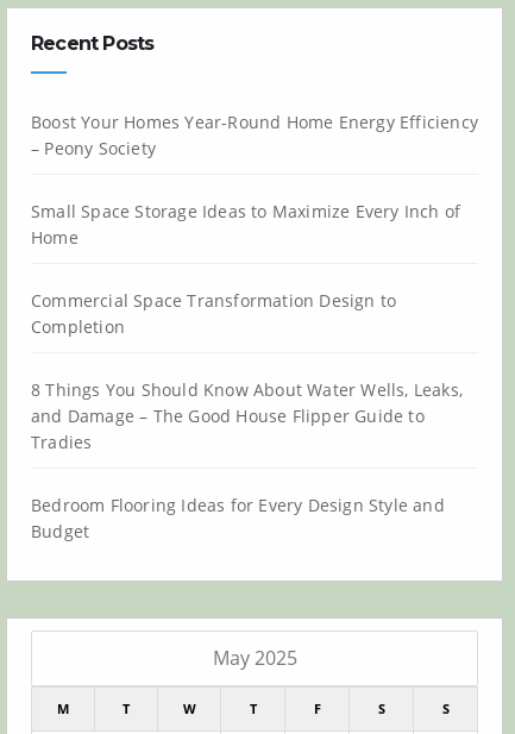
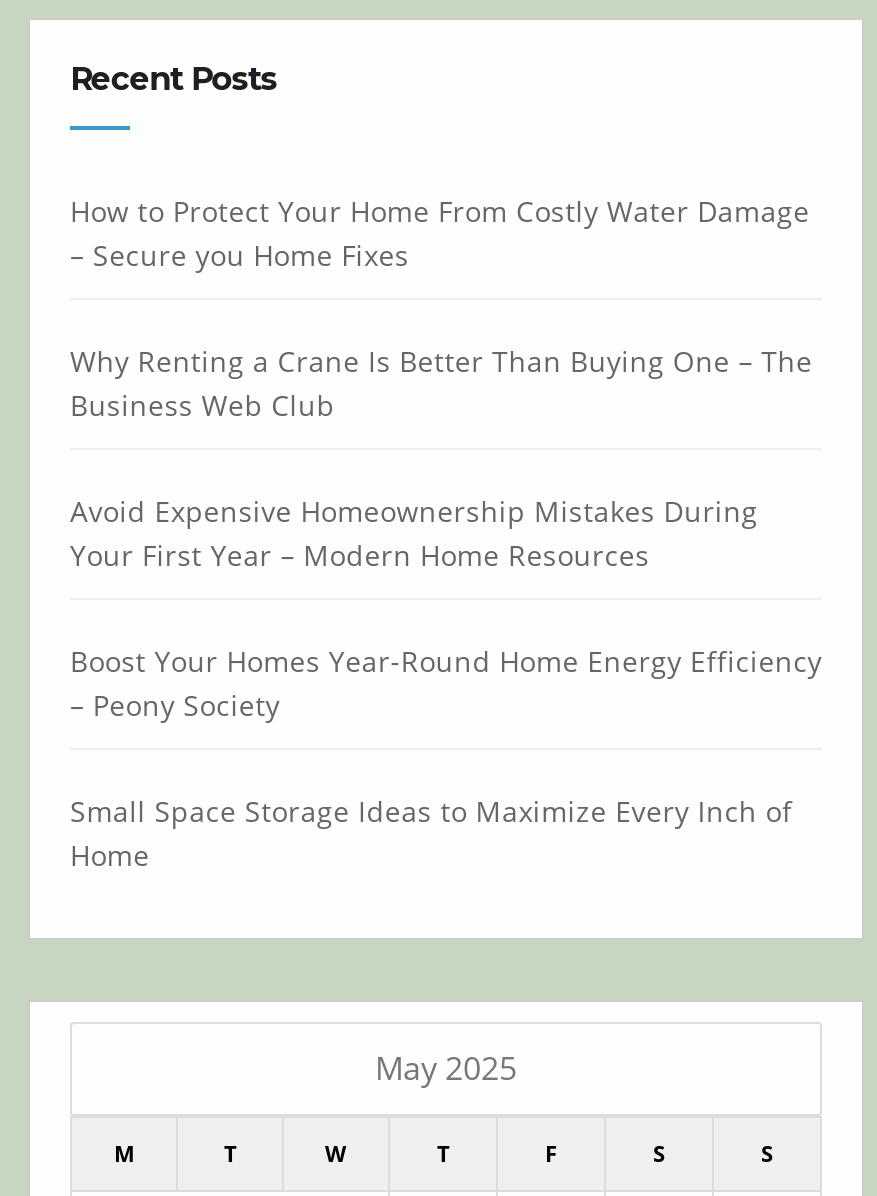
+ How to Protect Your Home From Costly Water Damage
+ – Secure you Home Fixes
+ Why Renting a Crane Is Better Than Buying One – The
+ Business Web Club
+ Avoid Expensive Homeownership Mistakes During
+ Your First Year – Modern Home Resources

moved down: Boost Your Homes Year-Round Home Energy Efficiency | – Peony Society | Small Space Storage Ideas to Maximize Every Inch of | Home

- Commercial Space Transformation Design to
- Completion
- 8 Things You Should Know About Water Wells, Leaks,
- and Damage – The Good House Flipper Guide to
- Tradies
- Bedroom Flooring Ideas for Every Design Style and
- Budget
